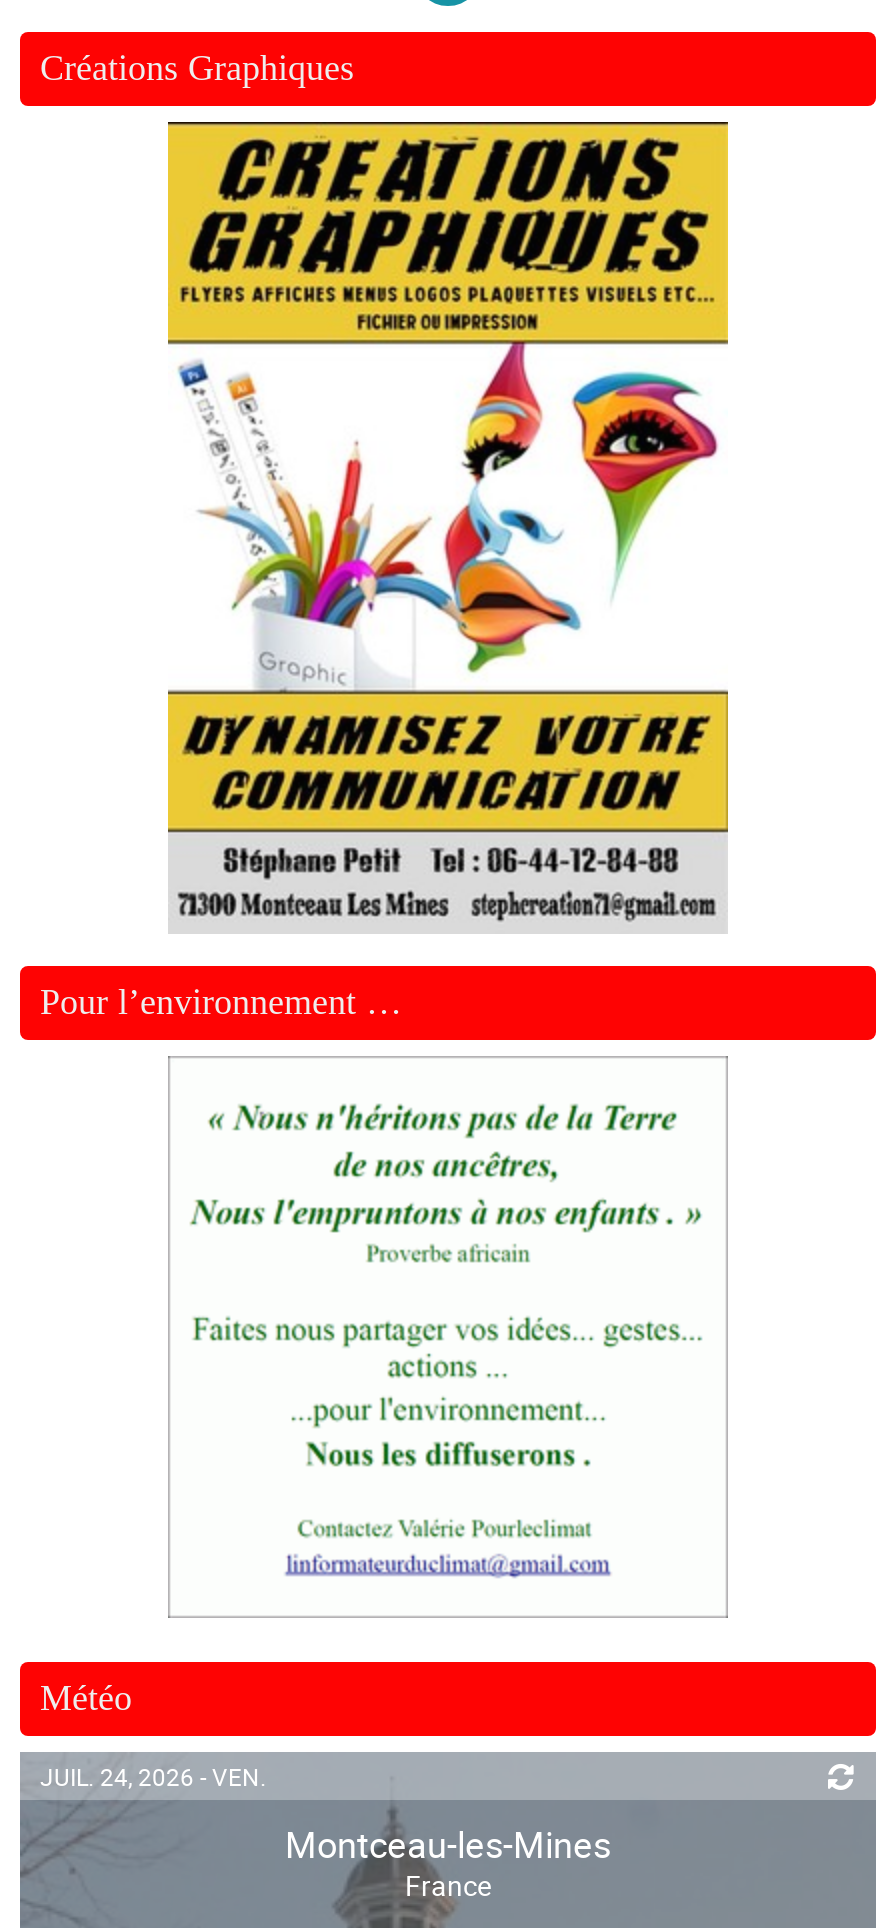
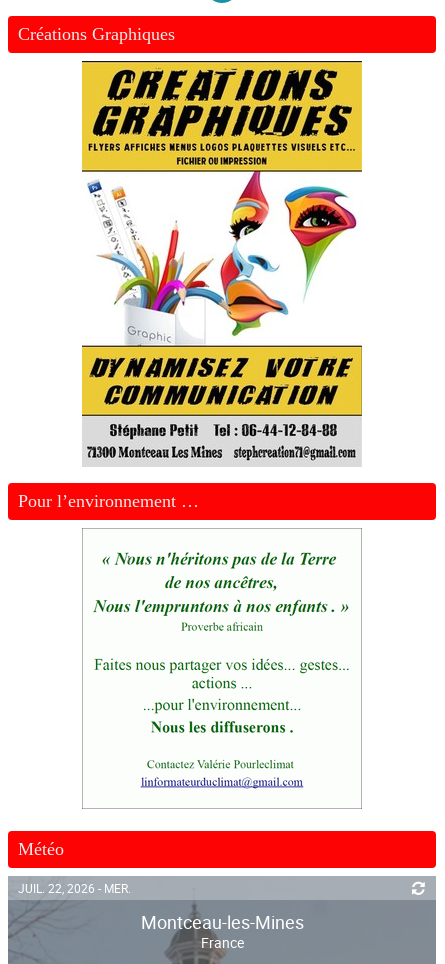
- JUIL. 24, 2026 - VEN.
+ JUIL. 22, 2026 - MER.
